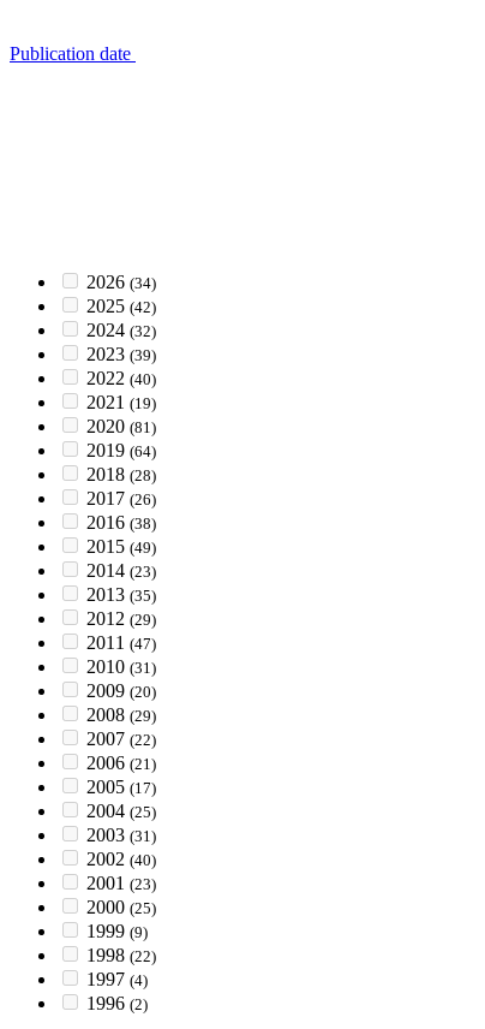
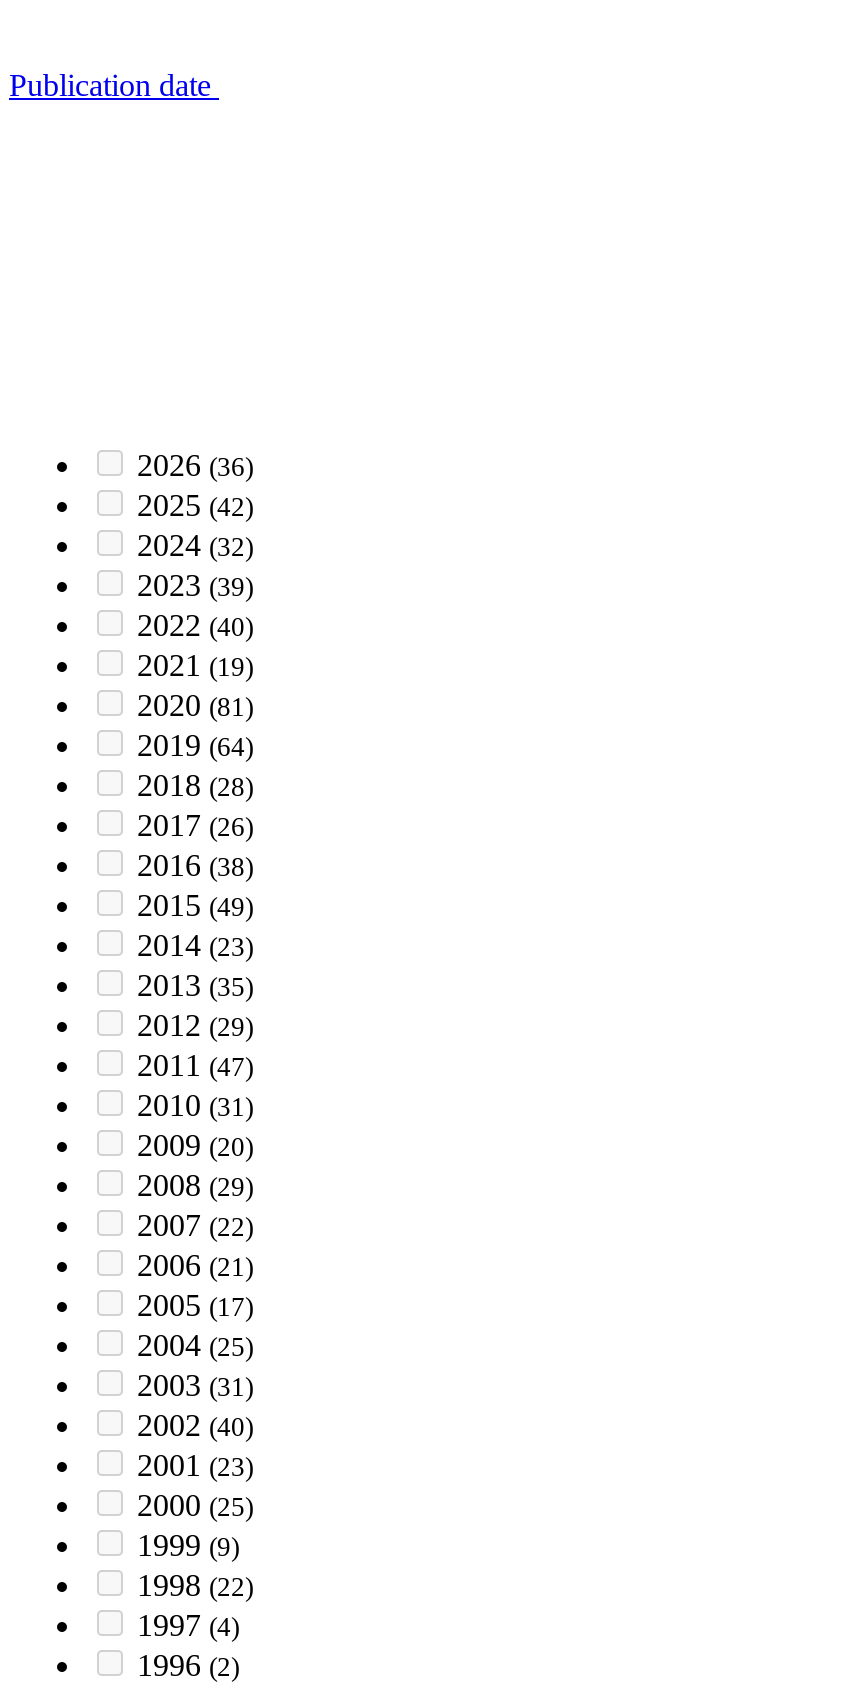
- 2026 (34)
+ 2026 (36)
